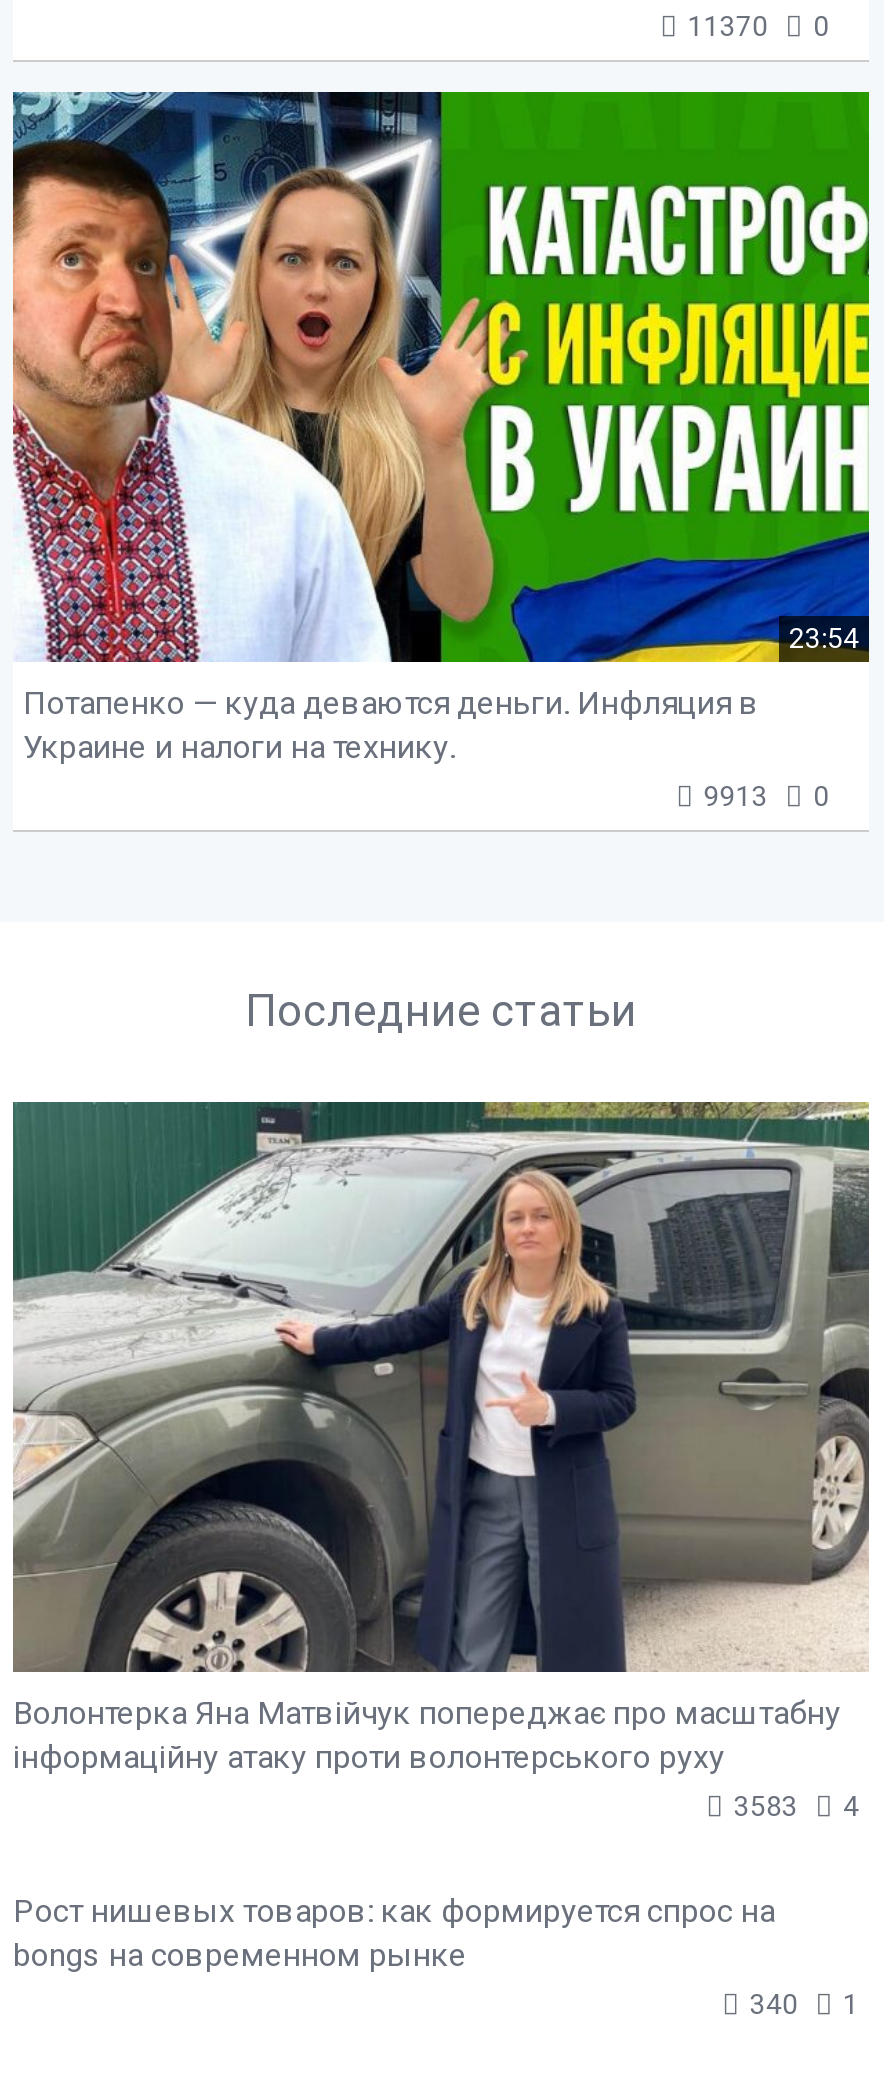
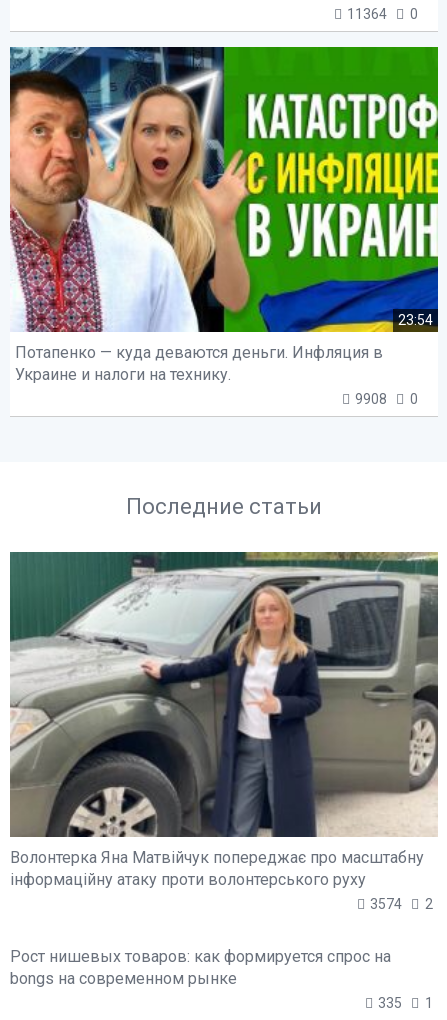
- 11370 0
+ 11364 0

- 9913 0
+ 9908 0

- 3583
+ 3574

- 4
+ 2

- 340 1
+ 335 1
